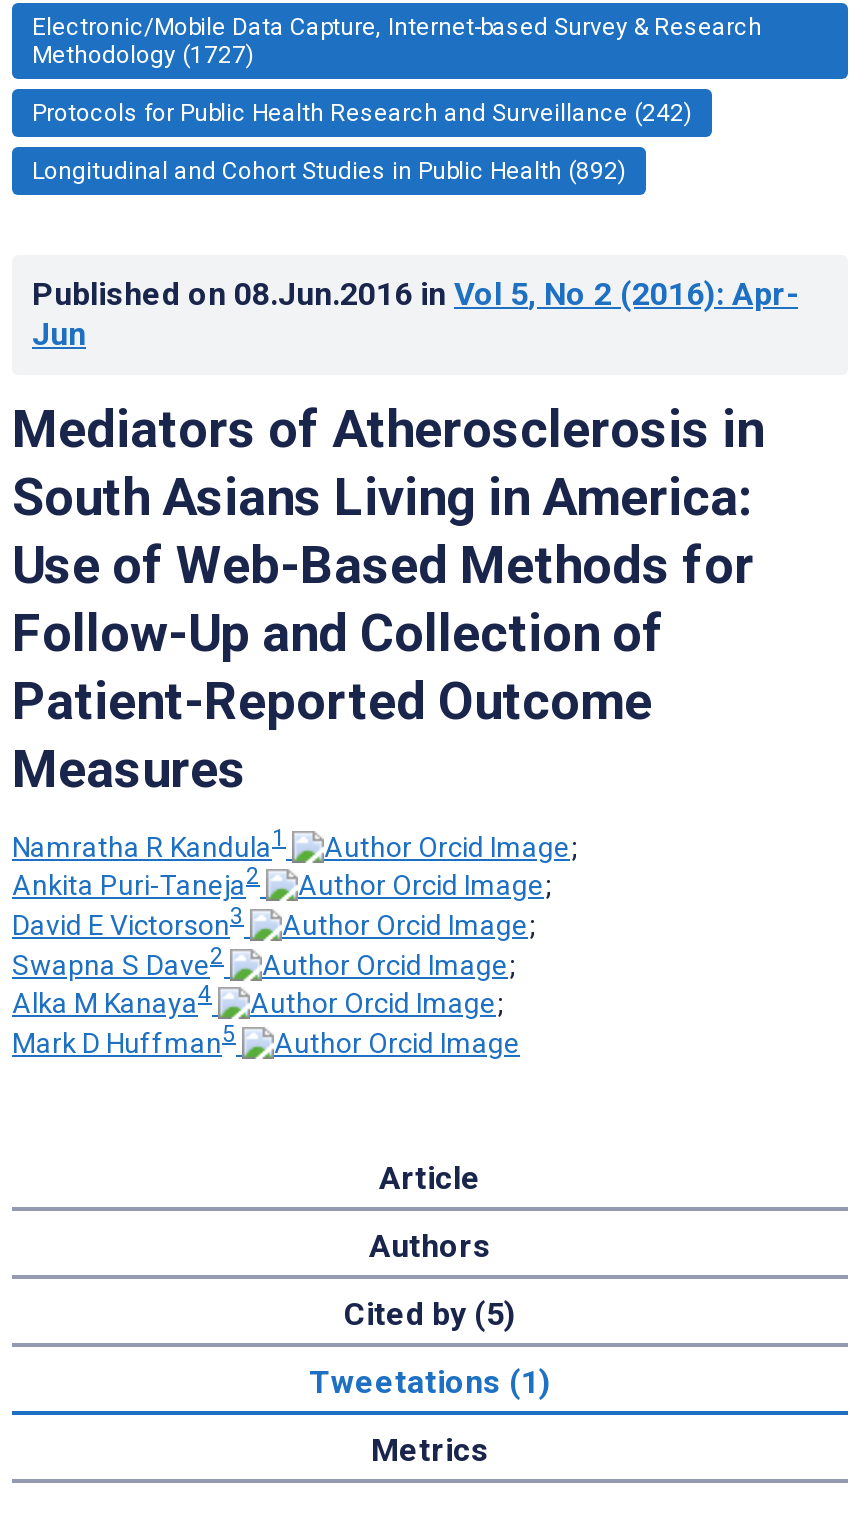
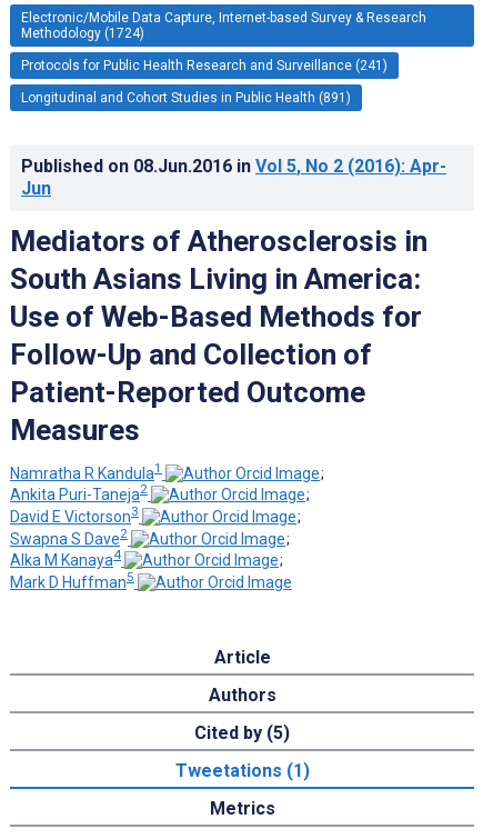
- Methodology (1727)
+ Methodology (1724)

- Protocols for Public Health Research and Surveillance (242)
+ Protocols for Public Health Research and Surveillance (241)

- Longitudinal and Cohort Studies in Public Health (892)
+ Longitudinal and Cohort Studies in Public Health (891)
